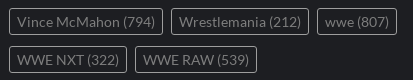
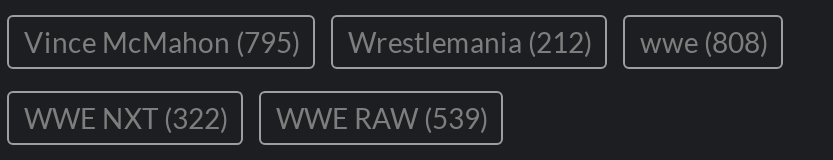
- Vince McMahon (794)
+ Vince McMahon (795)

- wwe (807)
+ wwe (808)
